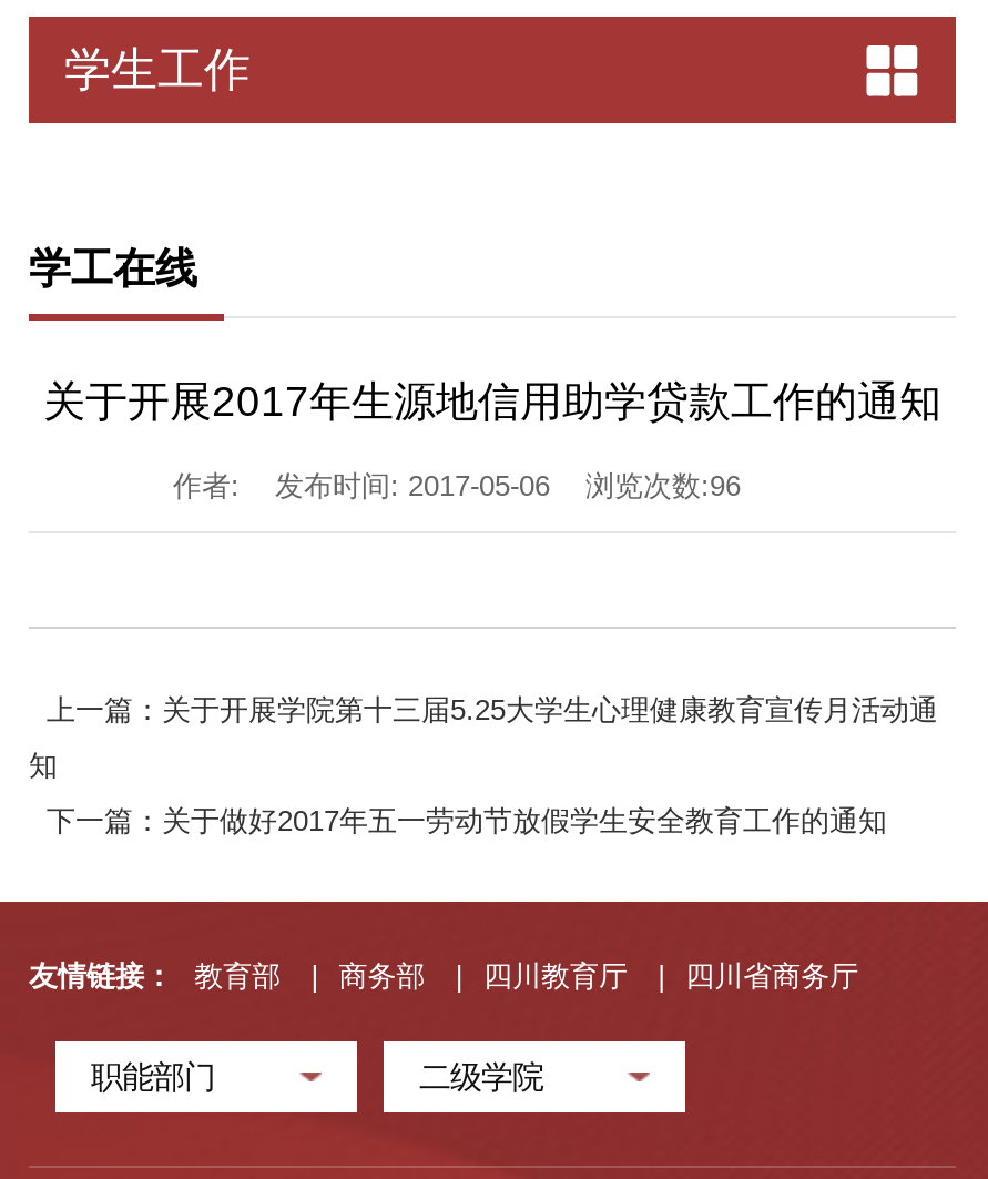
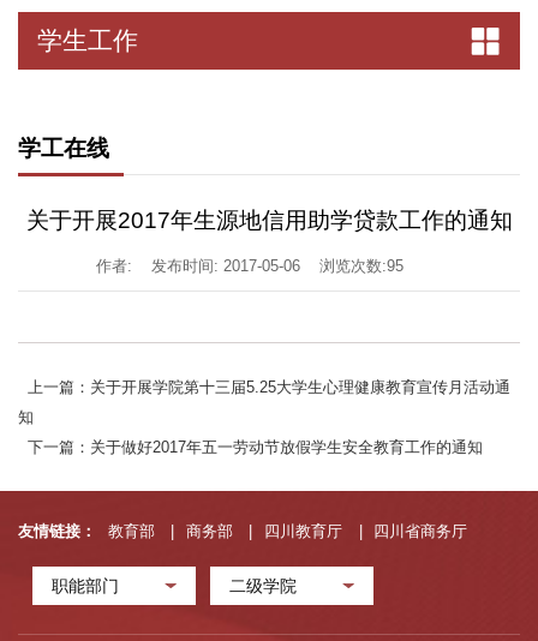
- 作者: 发布时间: 2017-05-06 浏览次数:96
+ 作者: 发布时间: 2017-05-06 浏览次数:95
